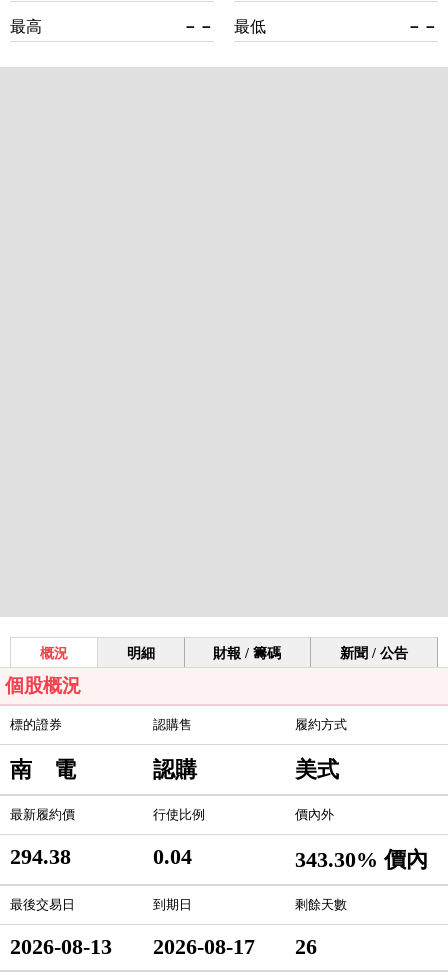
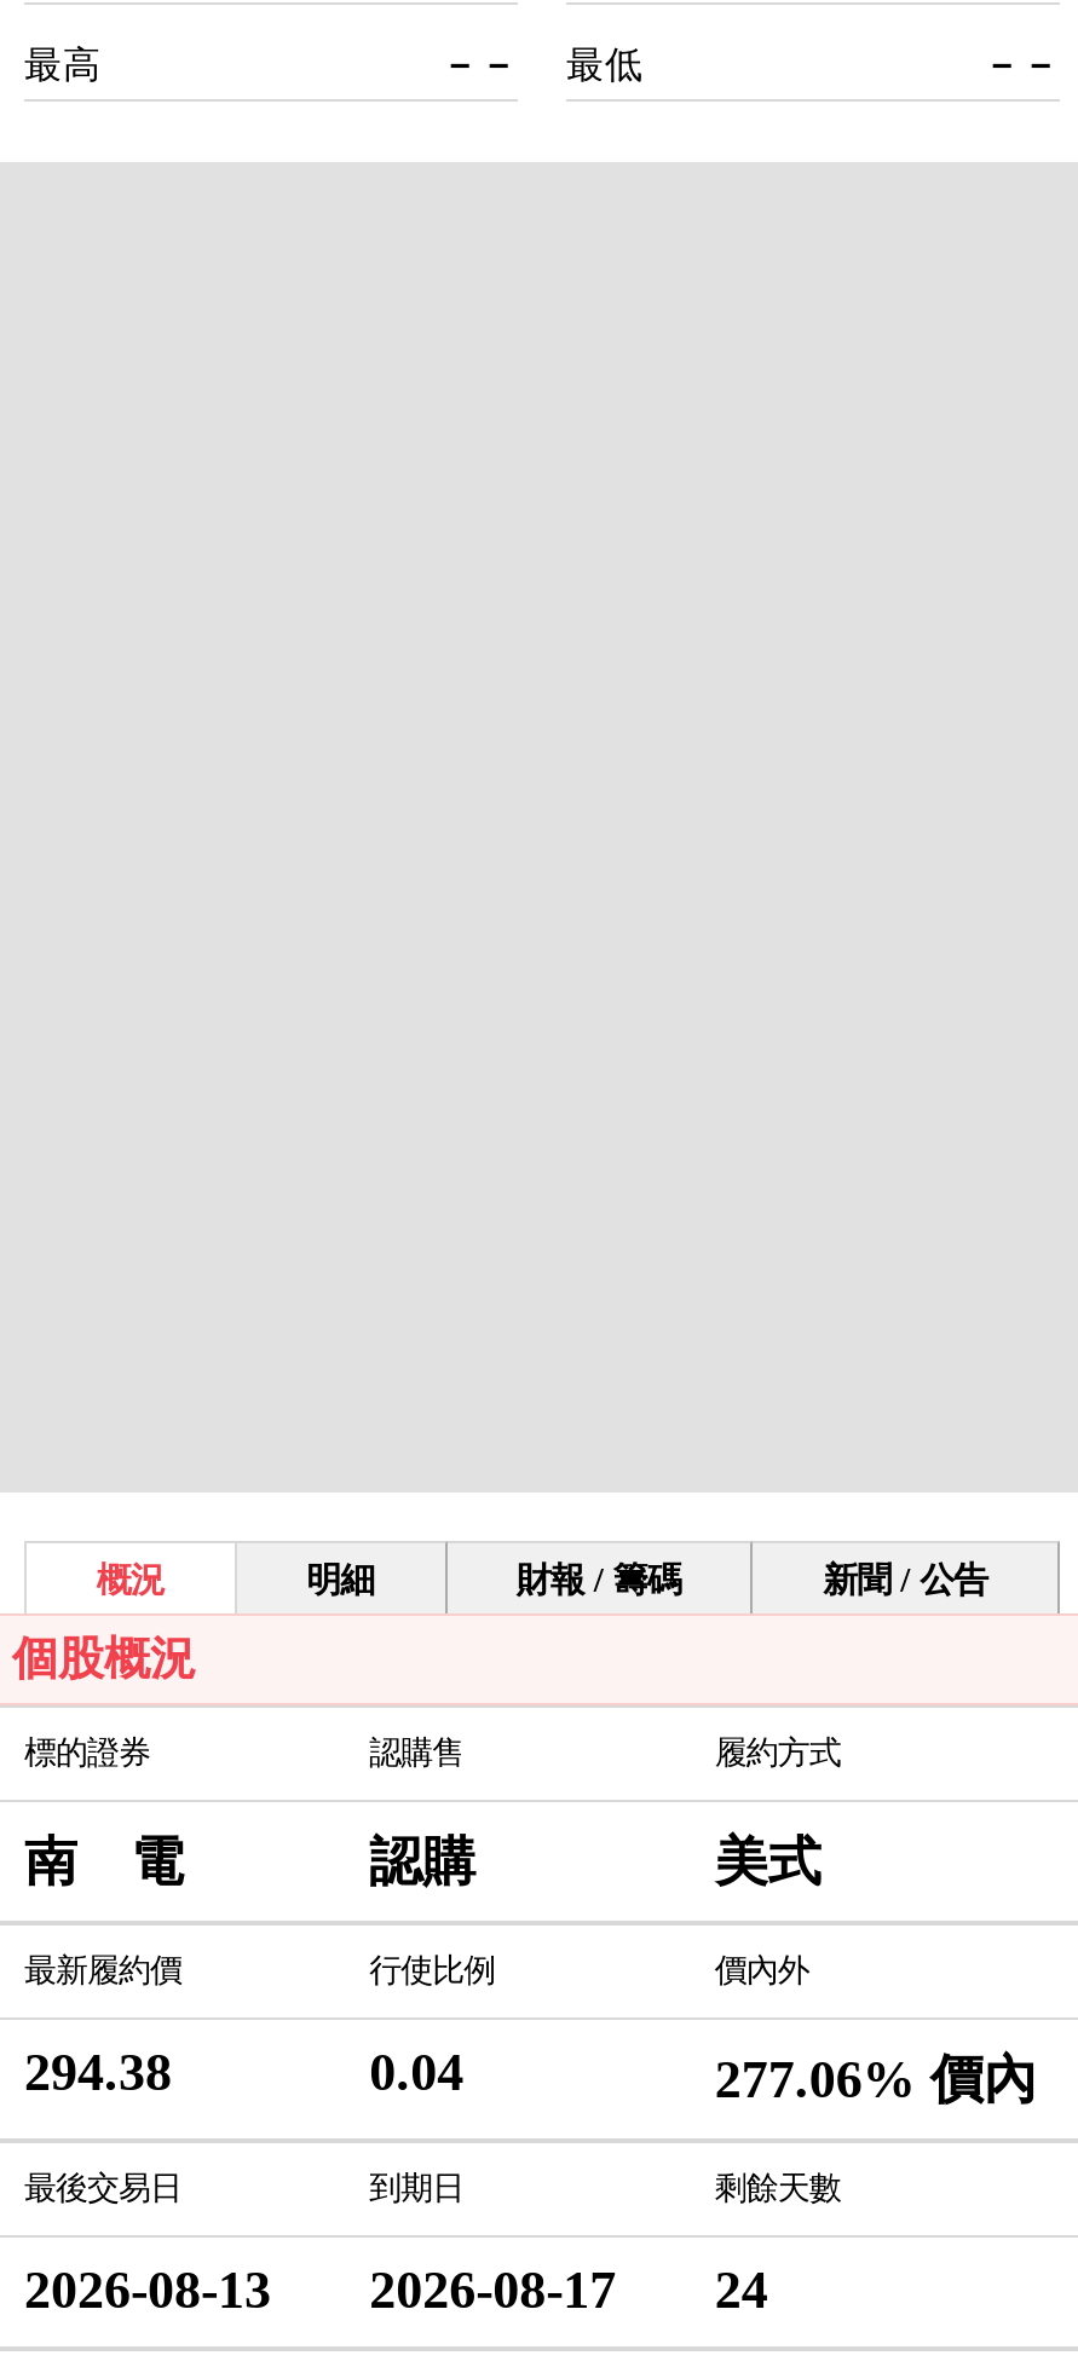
- 343.30% 價內
+ 277.06% 價內

- 2026-08-13 2026-08-17 26
+ 2026-08-13 2026-08-17 24
